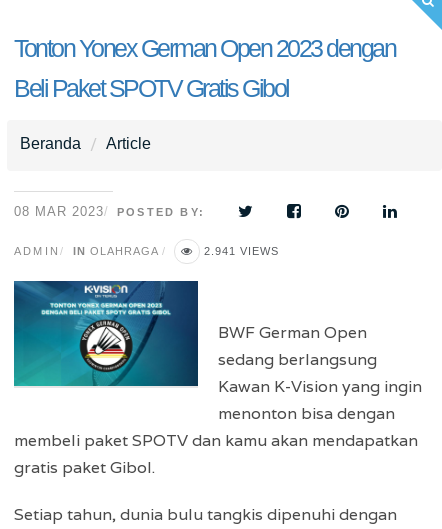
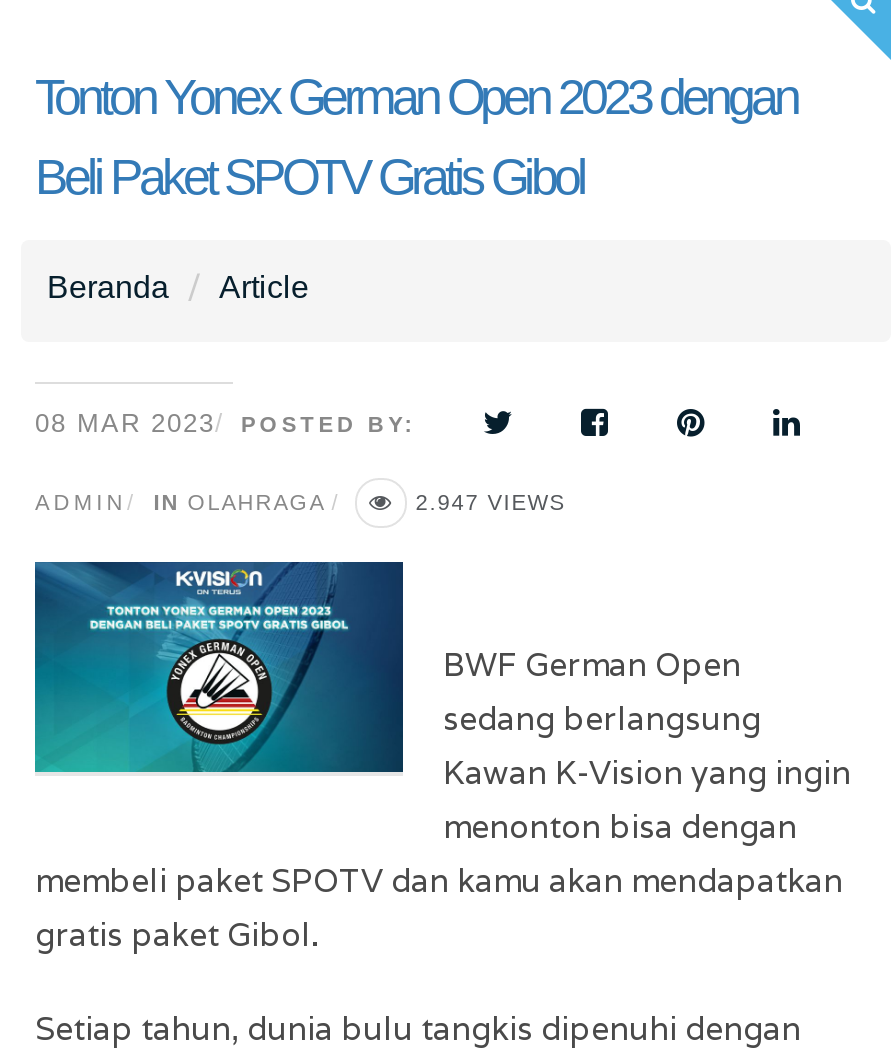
- 2.941 VIEWS
+ 2.947 VIEWS
